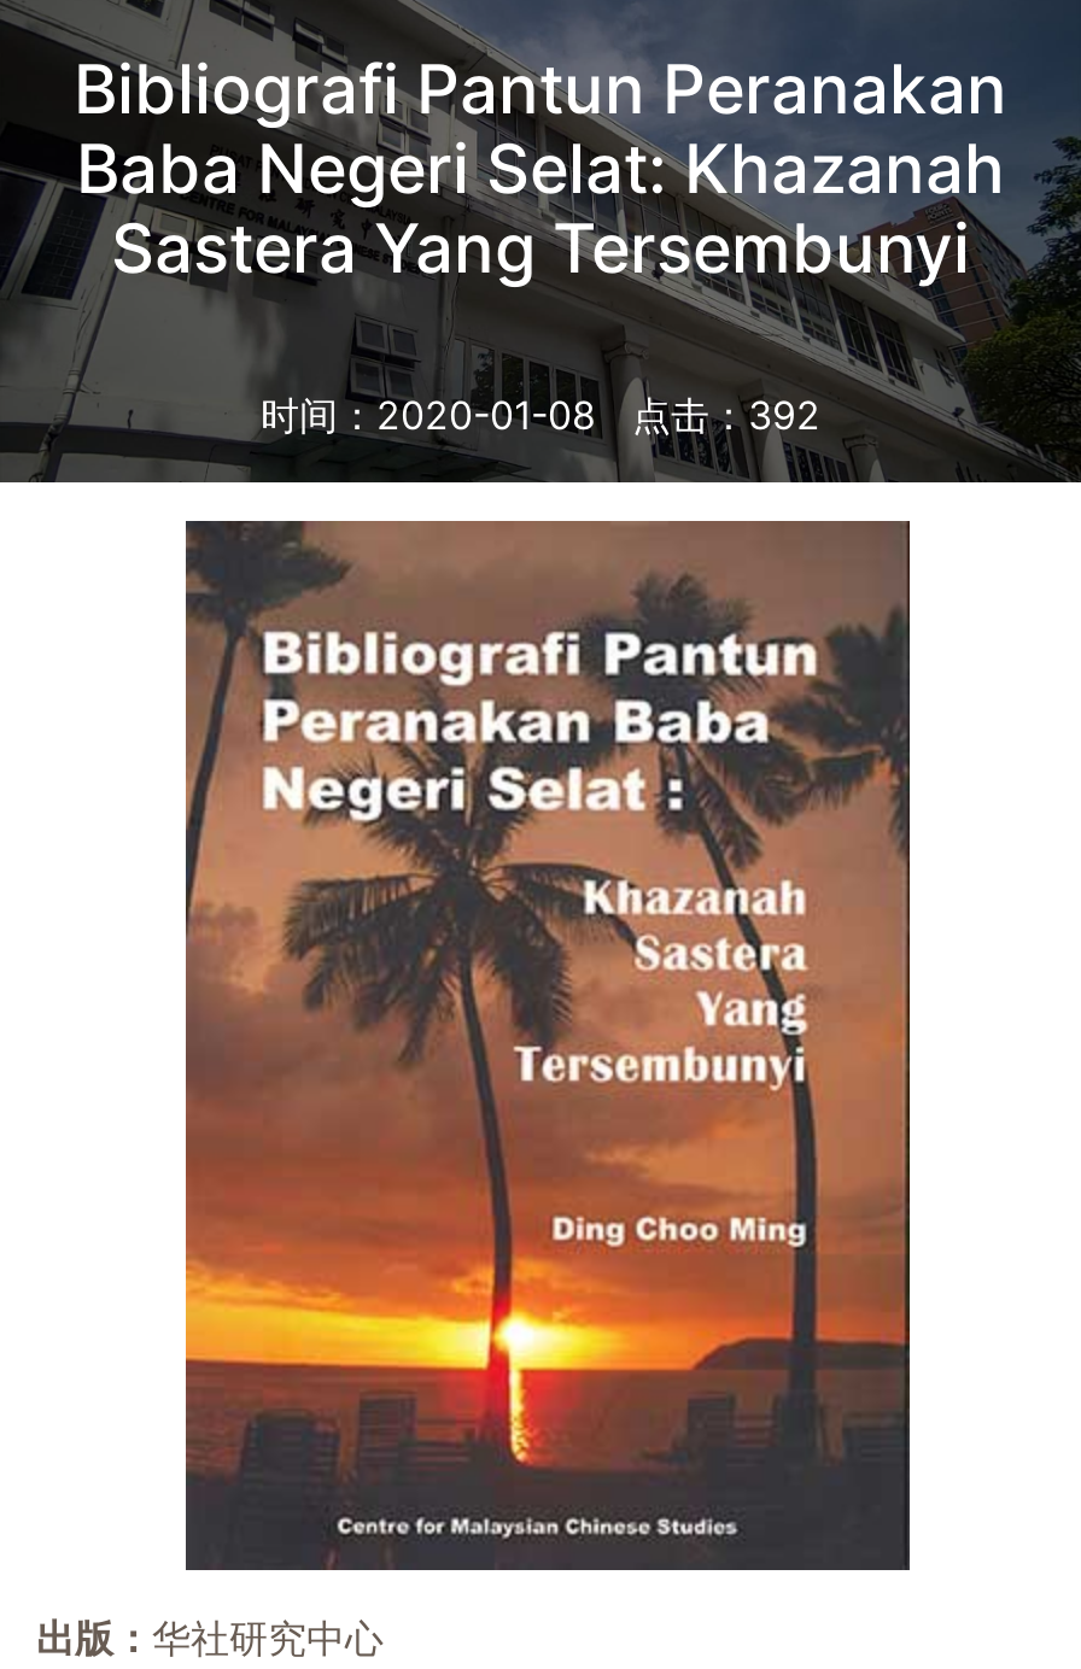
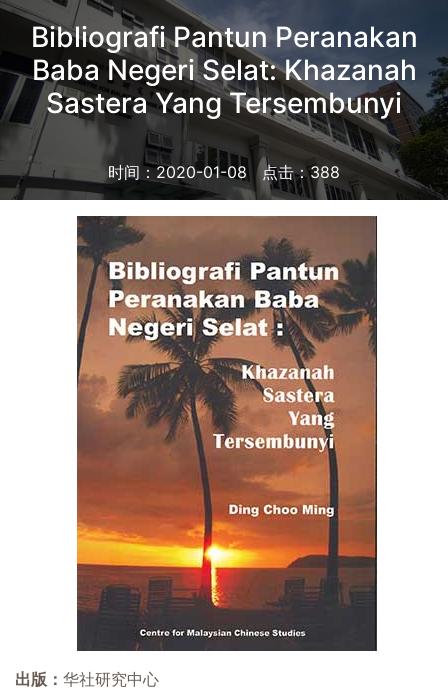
- 时间：2020-01-08 点击：392
+ 时间：2020-01-08 点击：388
